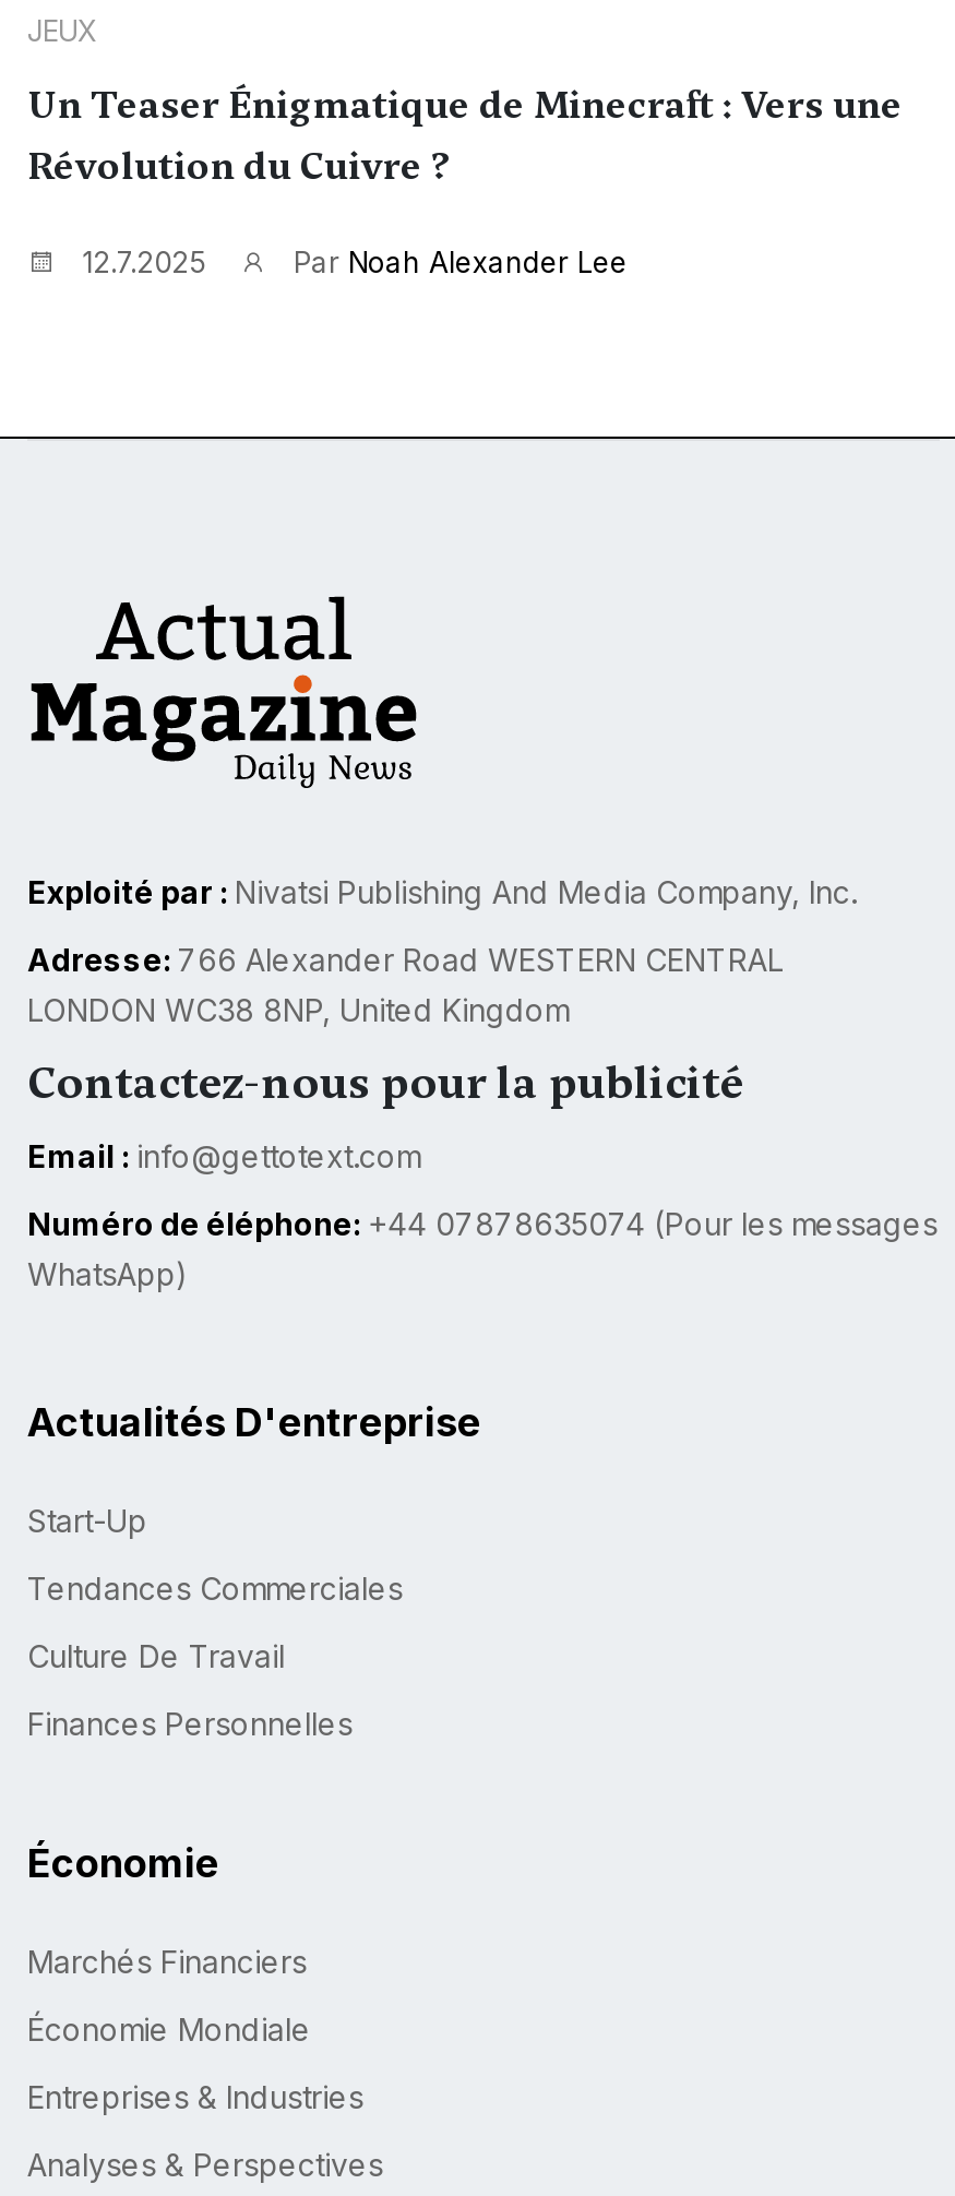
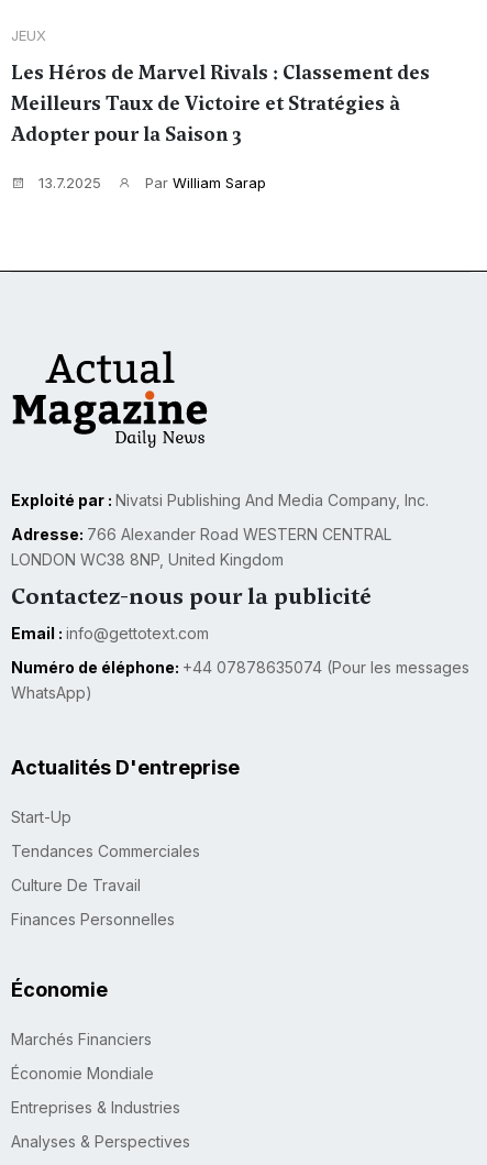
- Un Teaser Énigmatique de Minecraft : Vers une
- Révolution du Cuivre ?
+ Les Héros de Marvel Rivals : Classement des
+ Meilleurs Taux de Victoire et Stratégies à
+ Adopter pour la Saison 3

- 12.7.2025
- Par Noah Alexander Lee
+ 13.7.2025
+ Par William Sarap
